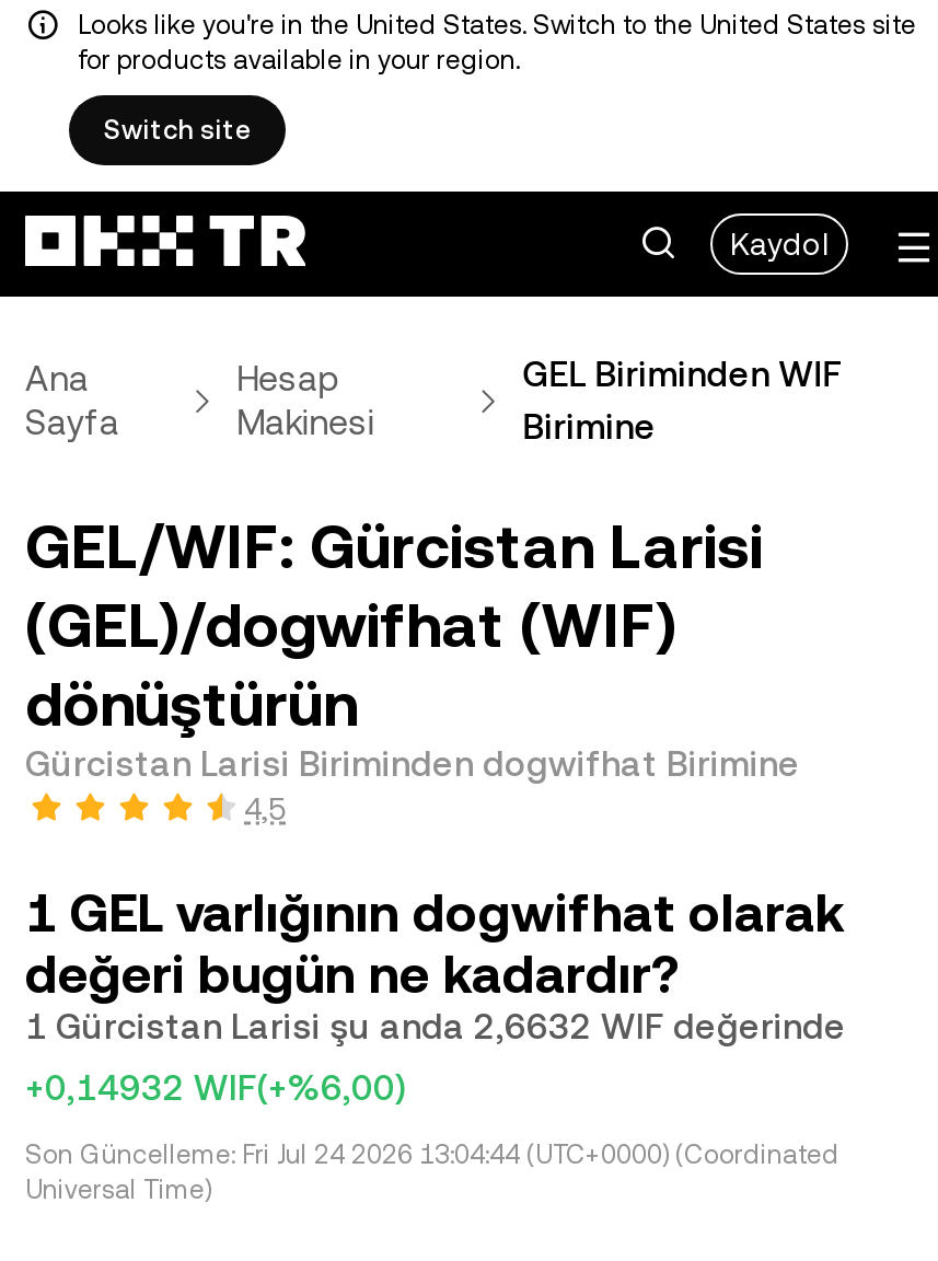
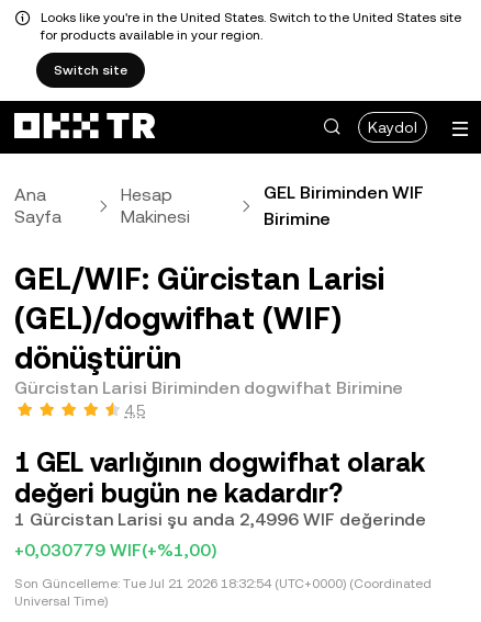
- 1 Gürcistan Larisi şu anda 2,6632 WIF değerinde
+ 1 Gürcistan Larisi şu anda 2,4996 WIF değerinde

- +0,14932 WIF(+%6,00)
+ +0,030779 WIF(+%1,00)

- Son Güncelleme: Fri Jul 24 2026 13:04:44 (UTC+0000) (Coordinated
+ Son Güncelleme: Tue Jul 21 2026 18:32:54 (UTC+0000) (Coordinated
